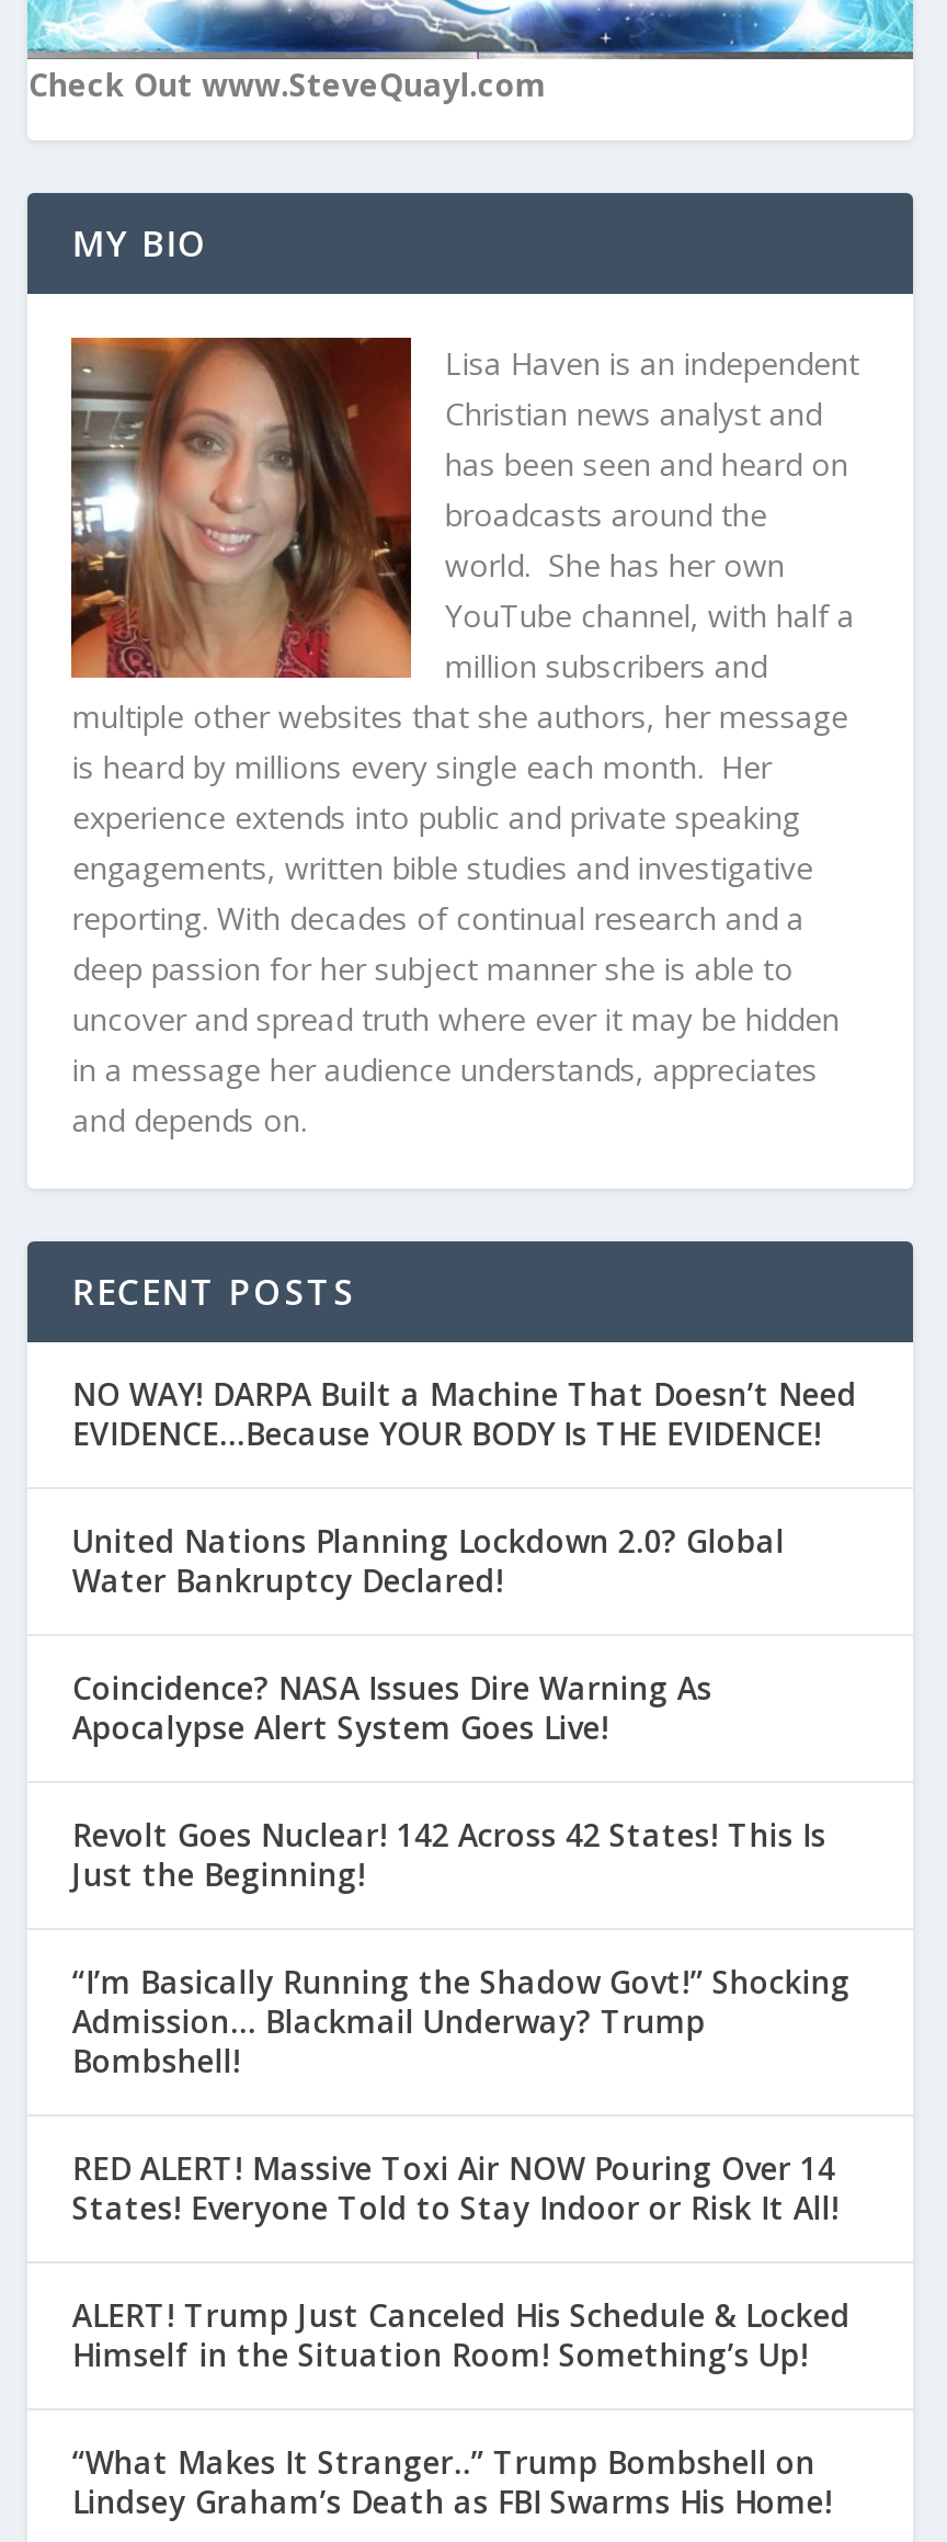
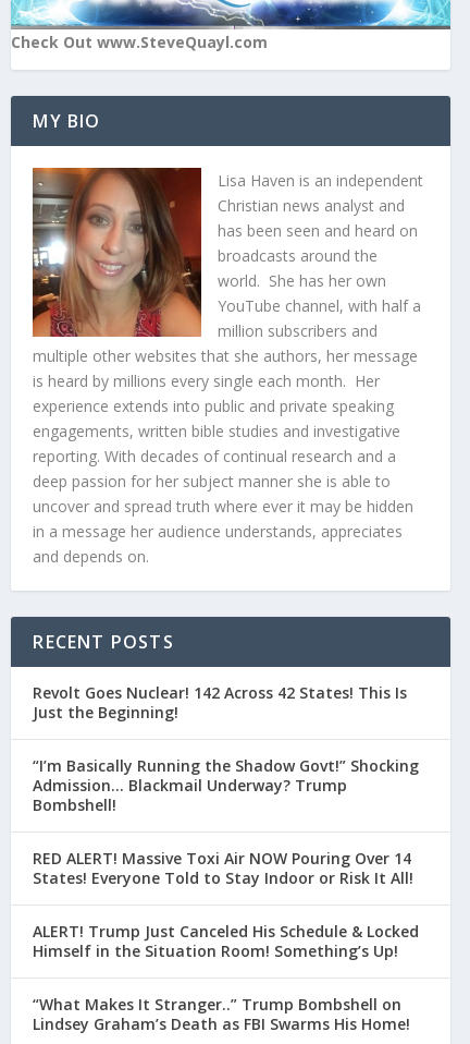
- NO WAY! DARPA Built a Machine That Doesn’t Need
- EVIDENCE…Because YOUR BODY Is THE EVIDENCE!
- United Nations Planning Lockdown 2.0? Global
- Water Bankruptcy Declared!
- Coincidence? NASA Issues Dire Warning As
- Apocalypse Alert System Goes Live!
